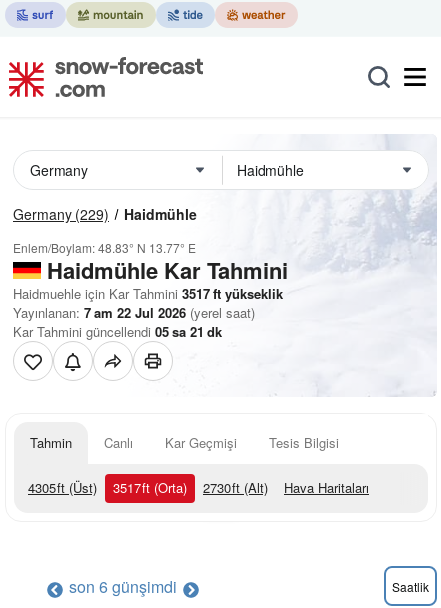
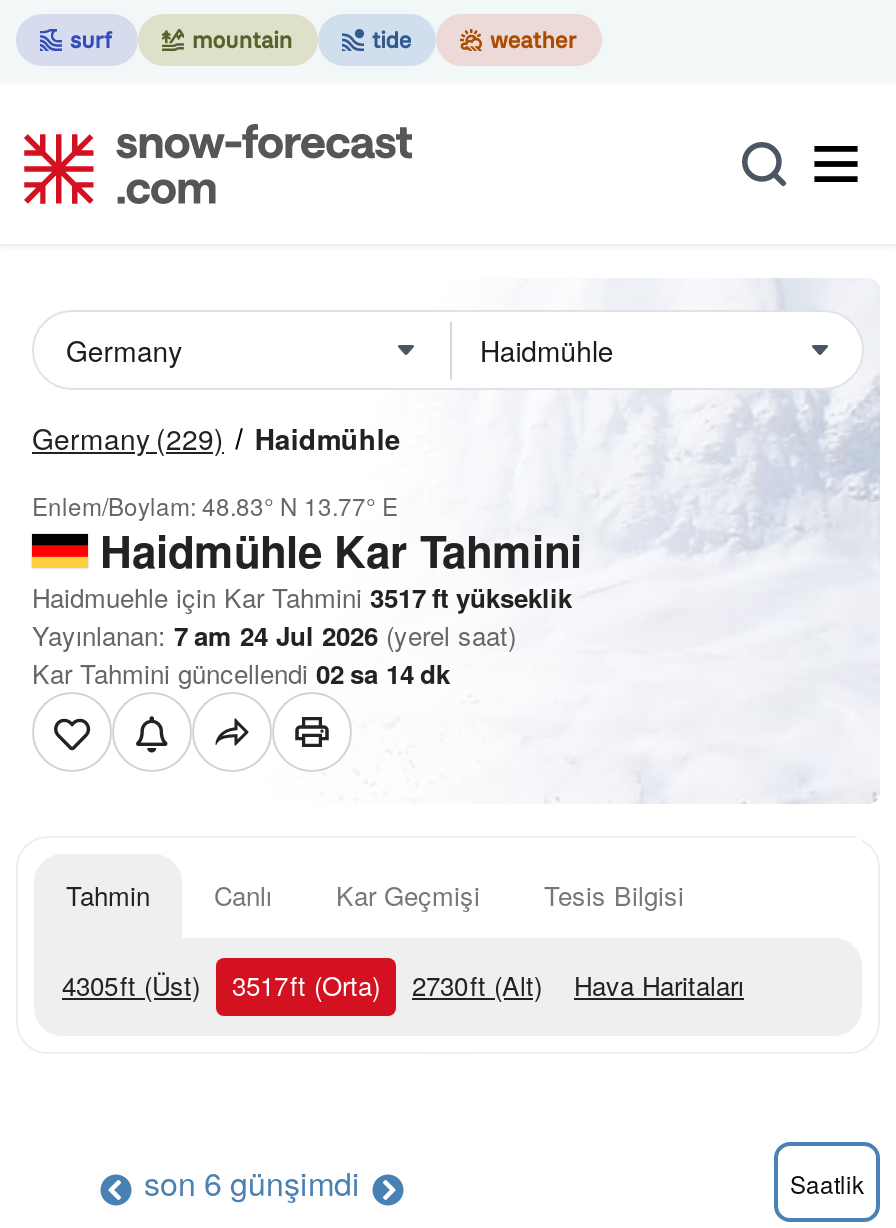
- Yayınlanan: 7 am 22 Jul 2026 (yerel saat)
+ Yayınlanan: 7 am 24 Jul 2026 (yerel saat)

- Kar Tahmini güncellendi 05 sa 21 dk
+ Kar Tahmini güncellendi 02 sa 14 dk
